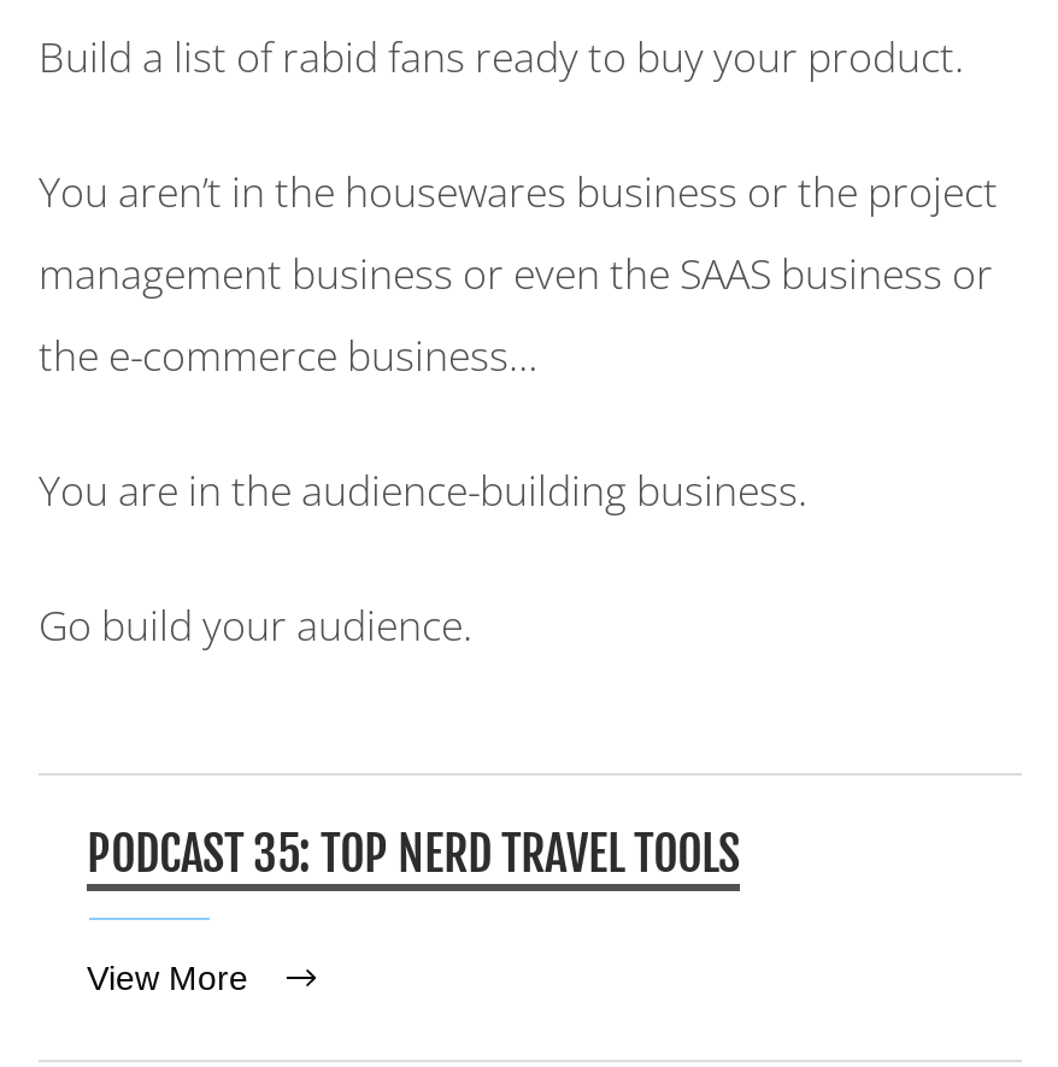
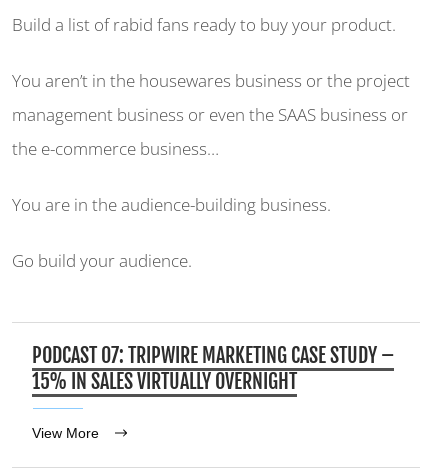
- PODCAST 35: TOP NERD TRAVEL TOOLS
+ PODCAST 07: TRIPWIRE MARKETING CASE STUDY –
+ 15% IN SALES VIRTUALLY OVERNIGHT
